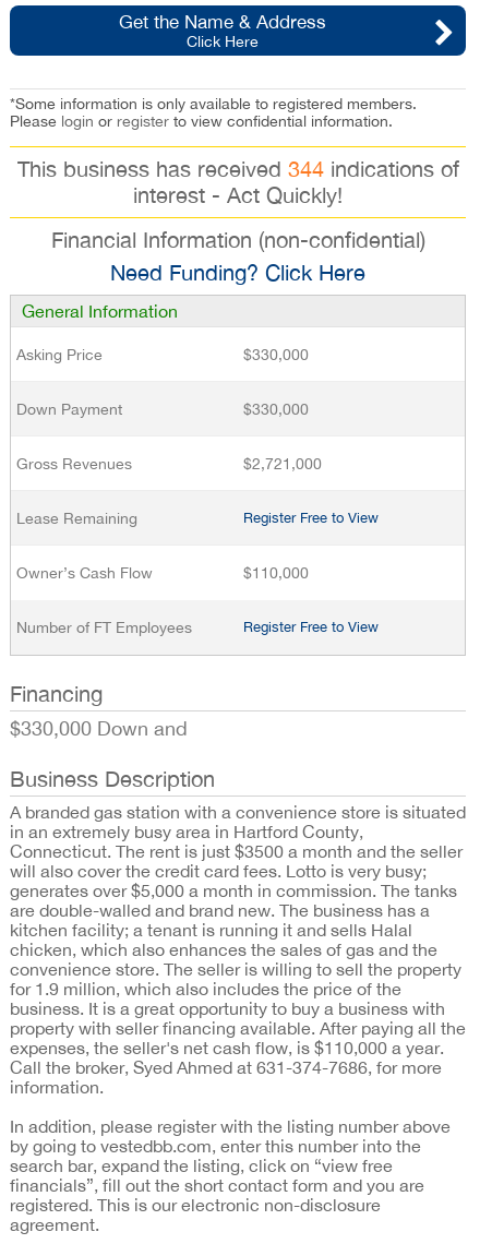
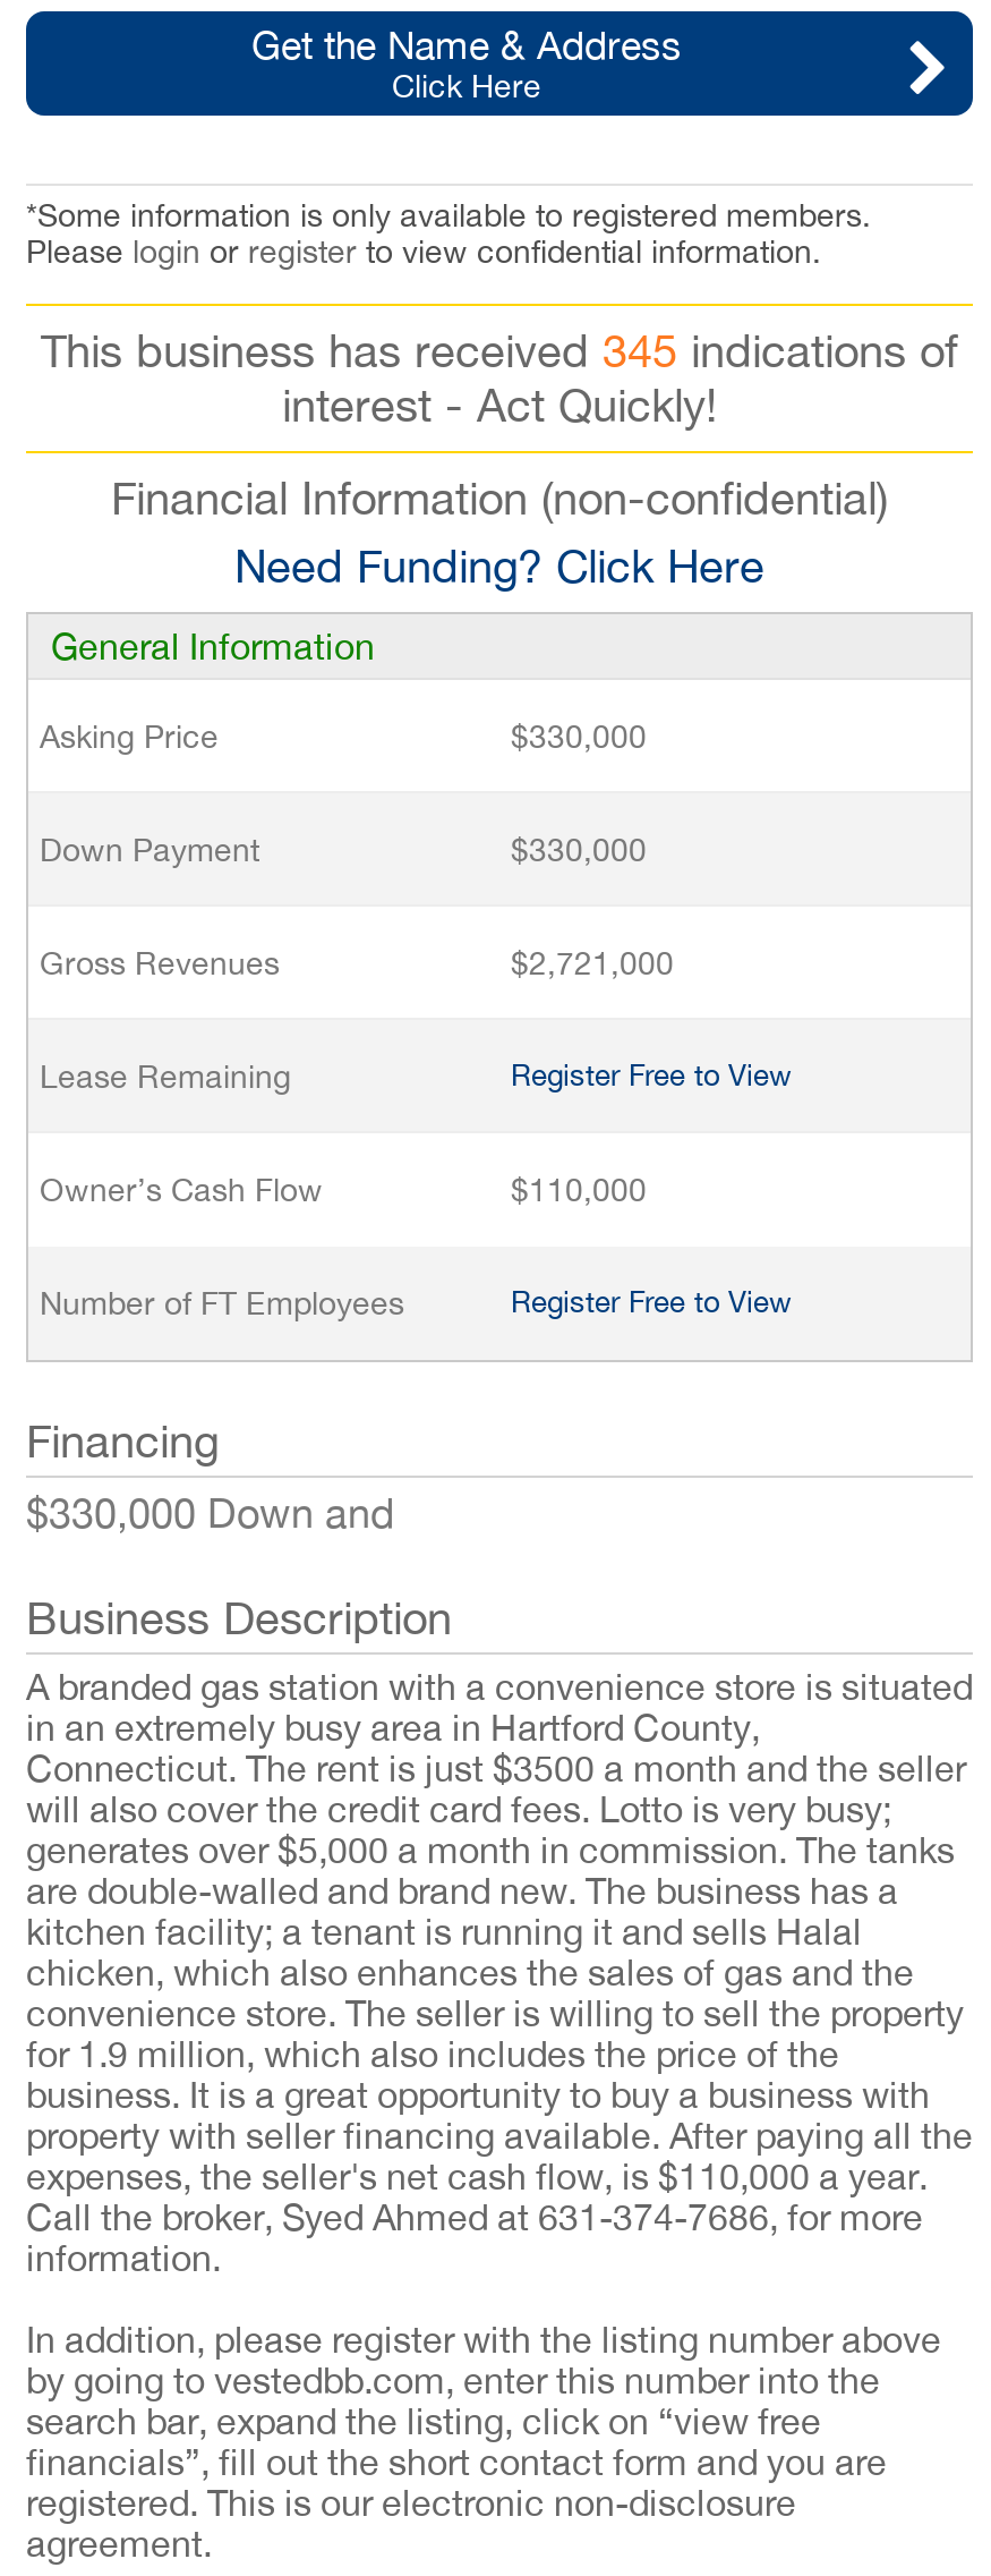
- This business has received 344 indications of
+ This business has received 345 indications of
